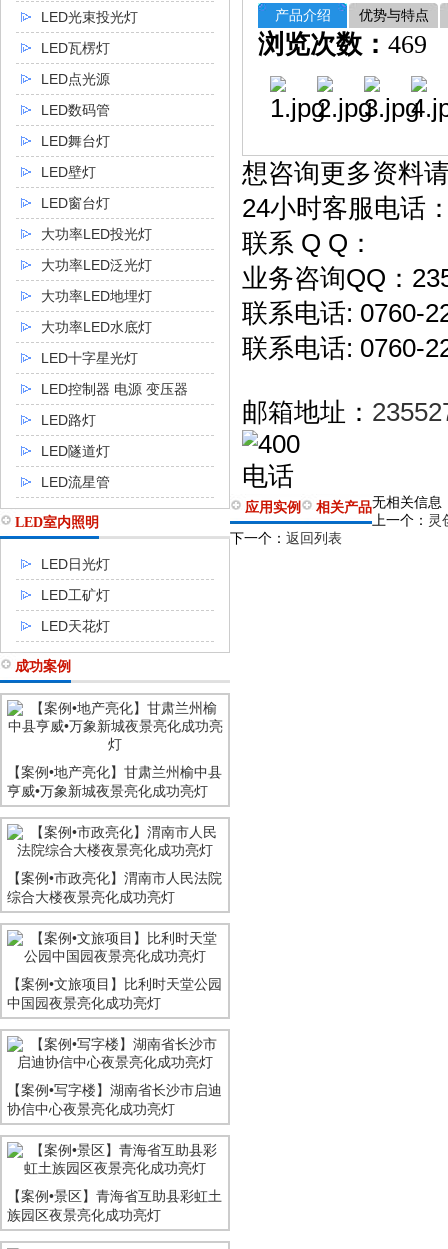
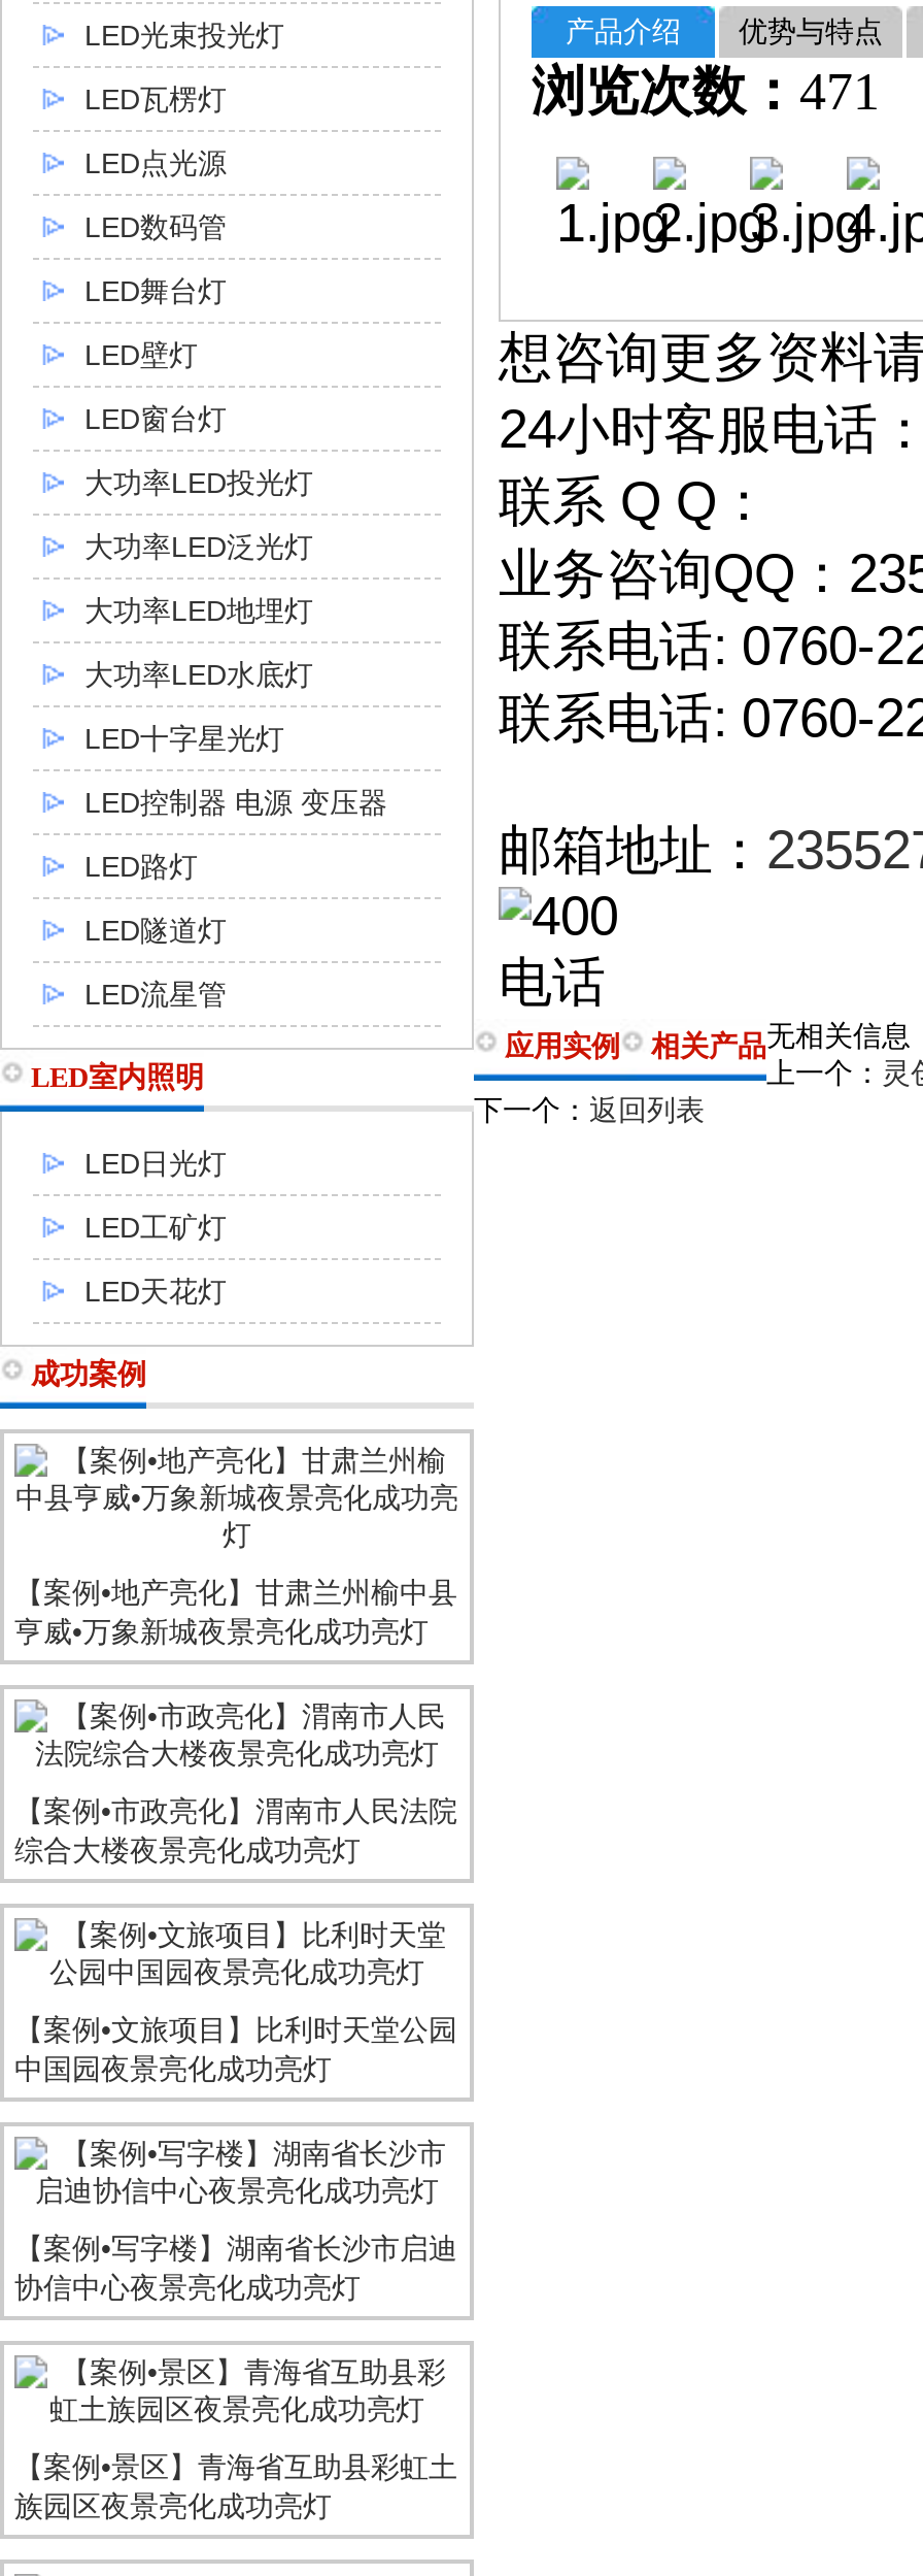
- 浏览次数：469
+ 浏览次数：471
